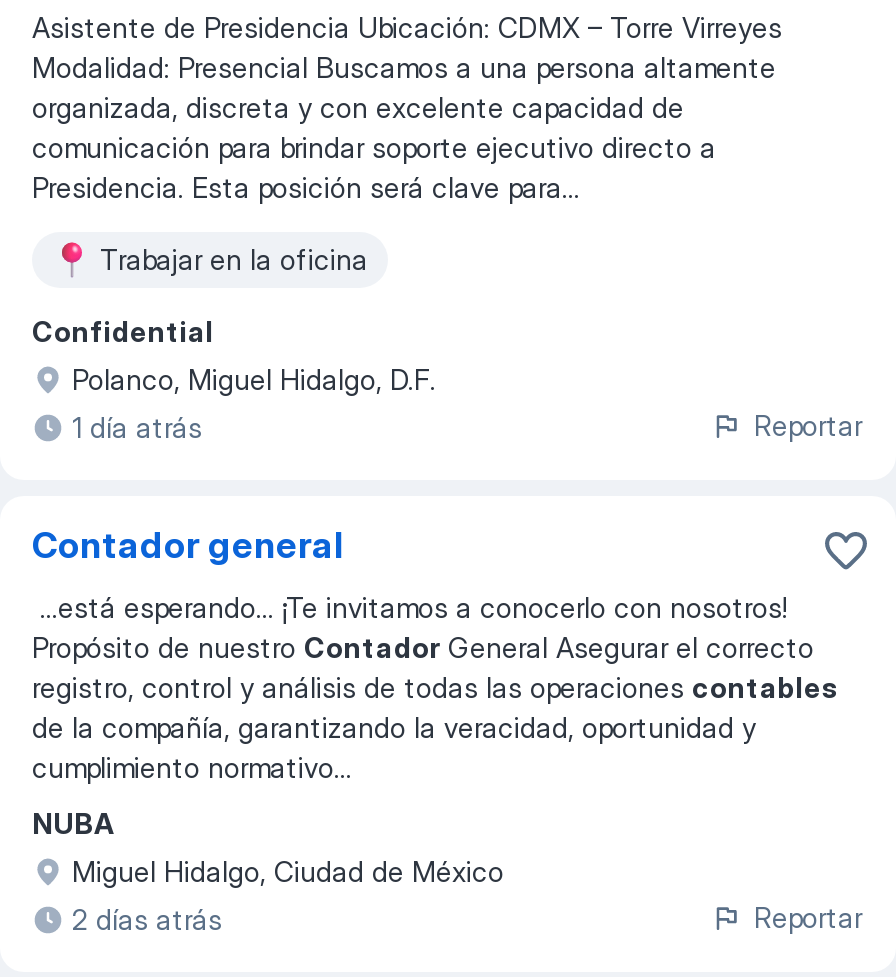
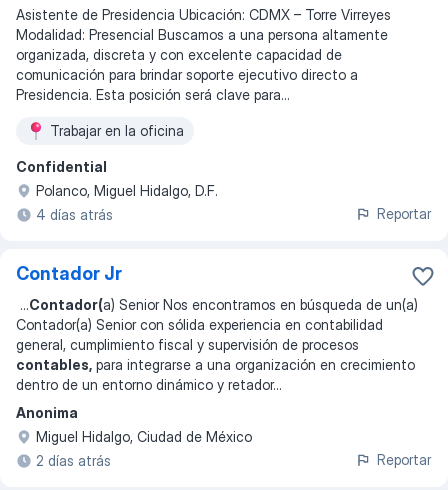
- 1 día atrás
+ 4 días atrás

- Contador general
+ Contador Jr

- ...está esperando… ¡Te invitamos a conocerlo con nosotros!
- Propósito de nuestro Contador General Asegurar el correcto
- registro, control y análisis de todas las operaciones contables
- de la compañía, garantizando la veracidad, oportunidad y
- cumplimiento normativo...
+ ...Contador(a) Senior Nos encontramos en búsqueda de un(a)
+ Contador(a) Senior con sólida experiencia en contabilidad
+ general, cumplimiento fiscal y supervisión de procesos
+ contables, para integrarse a una organización en crecimiento
+ dentro de un entorno dinámico y retador...

- NUBA
+ Anonima
